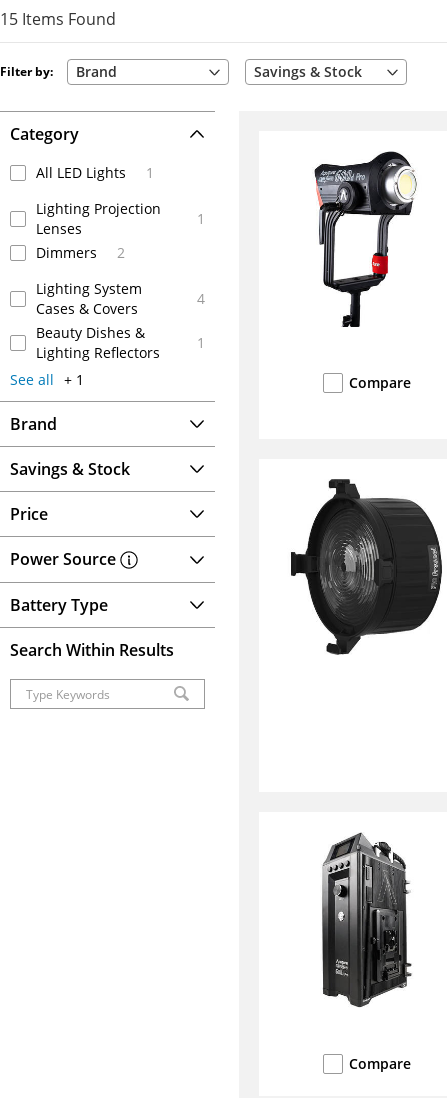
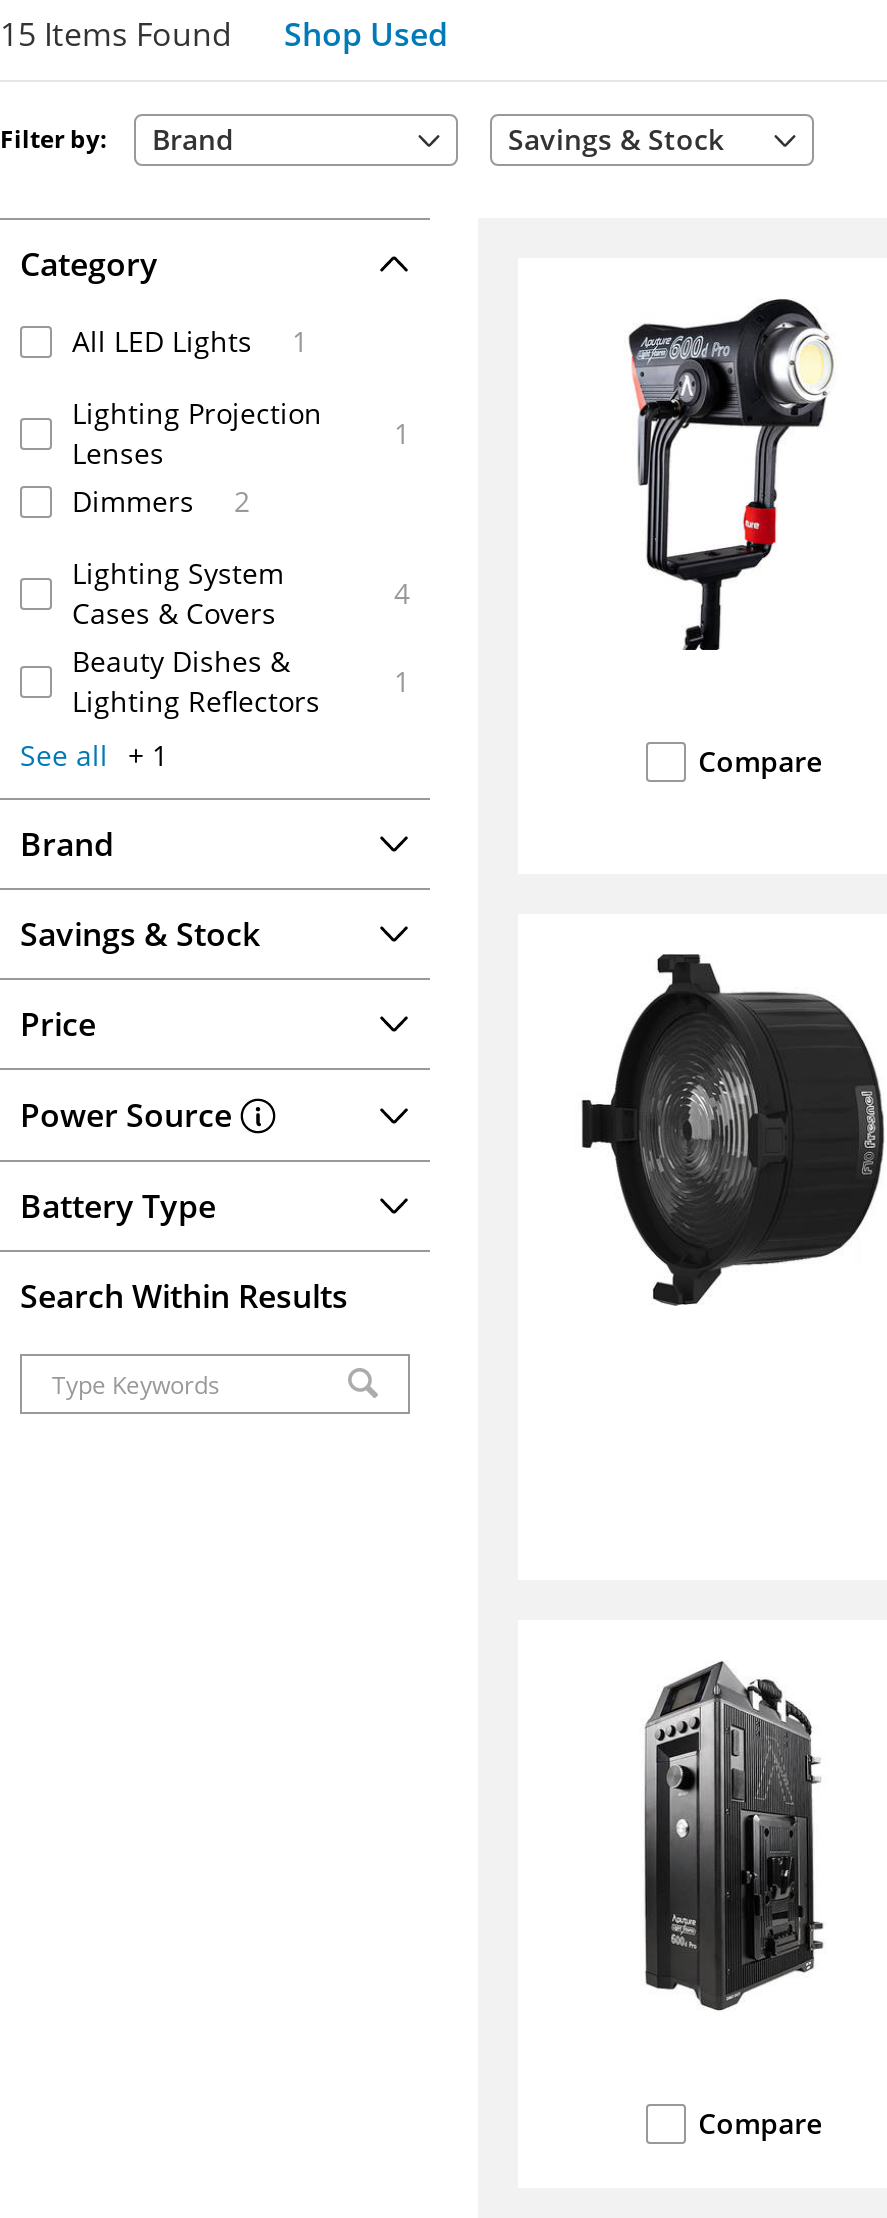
+ Shop Used
